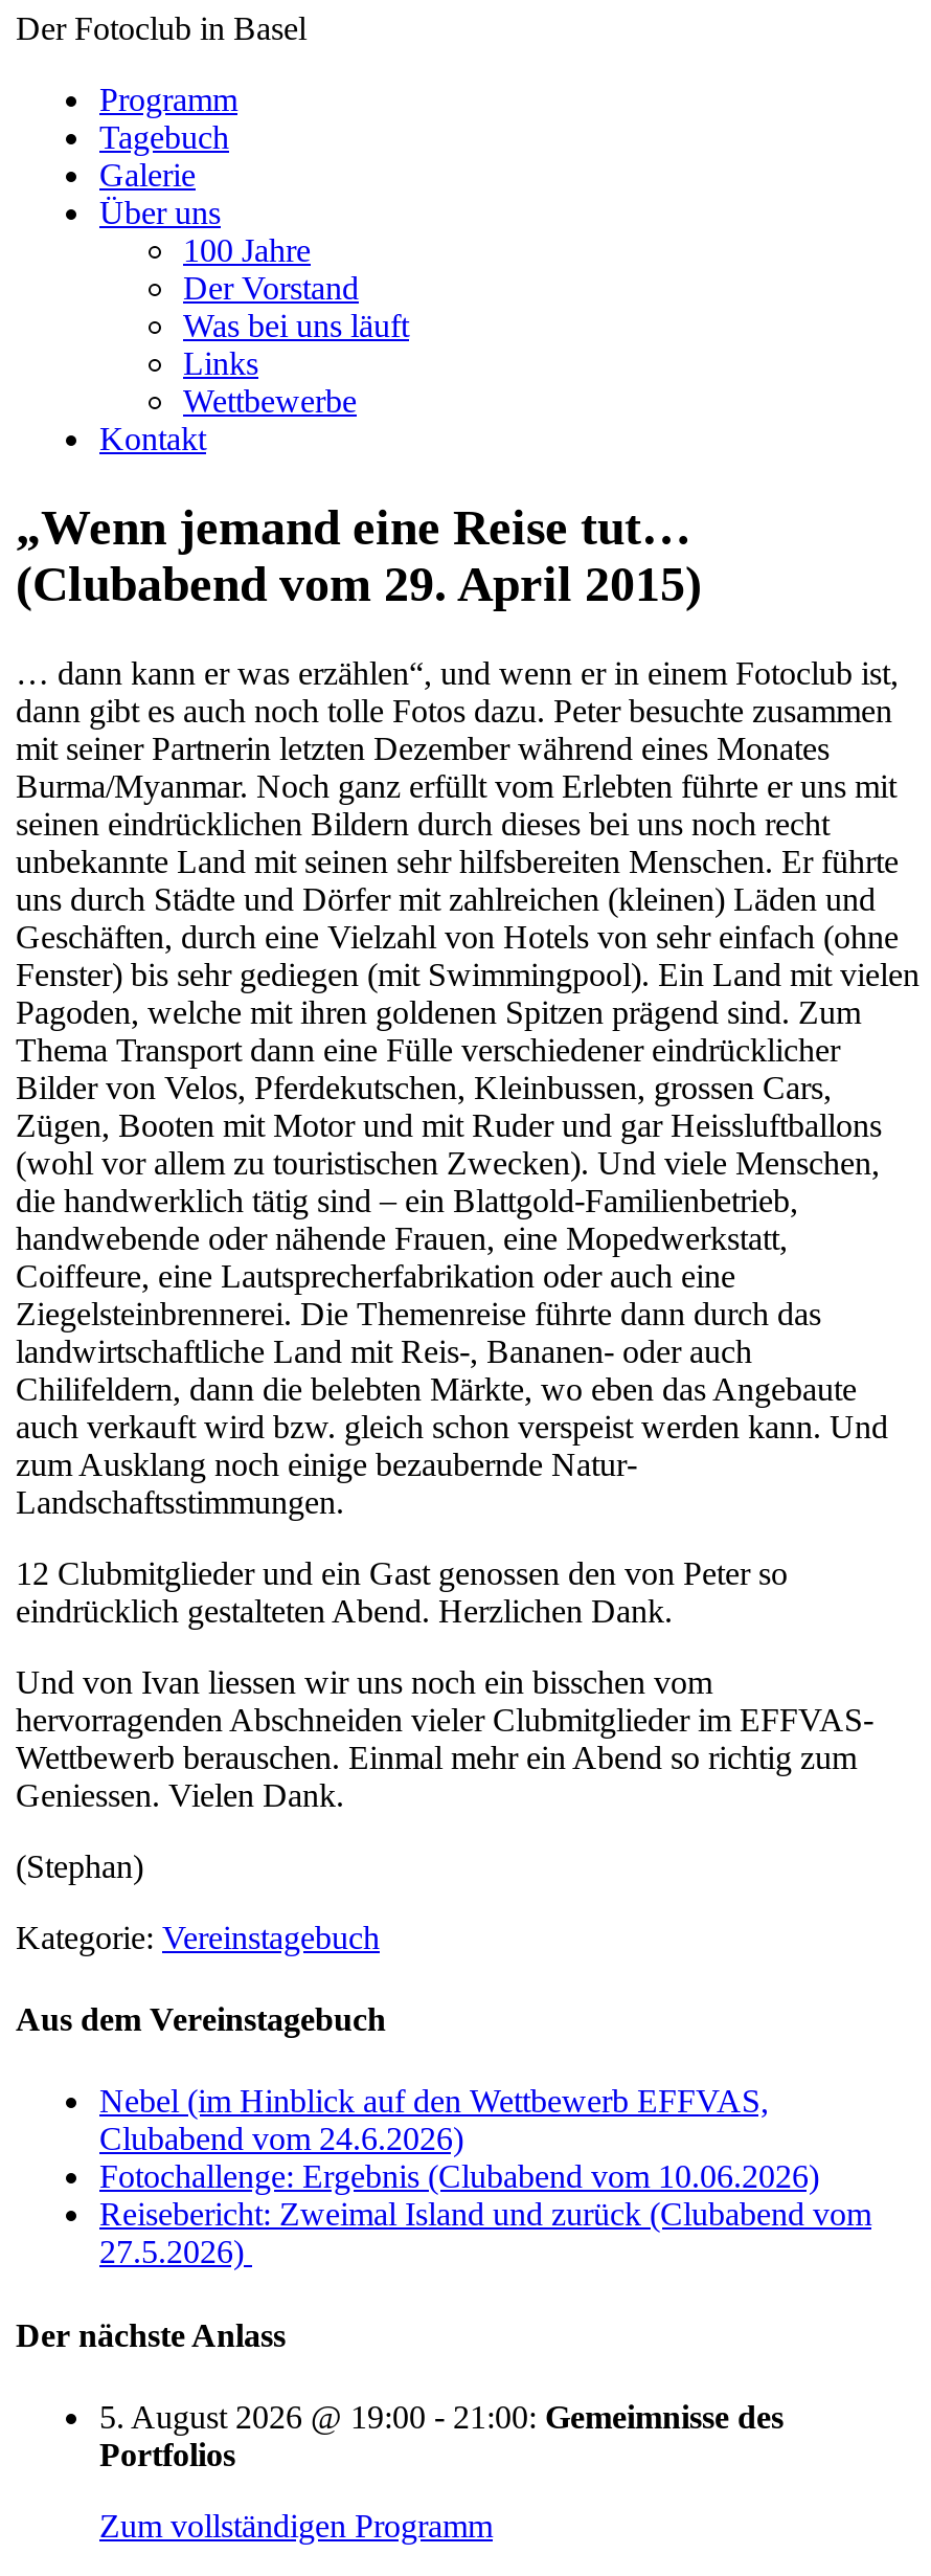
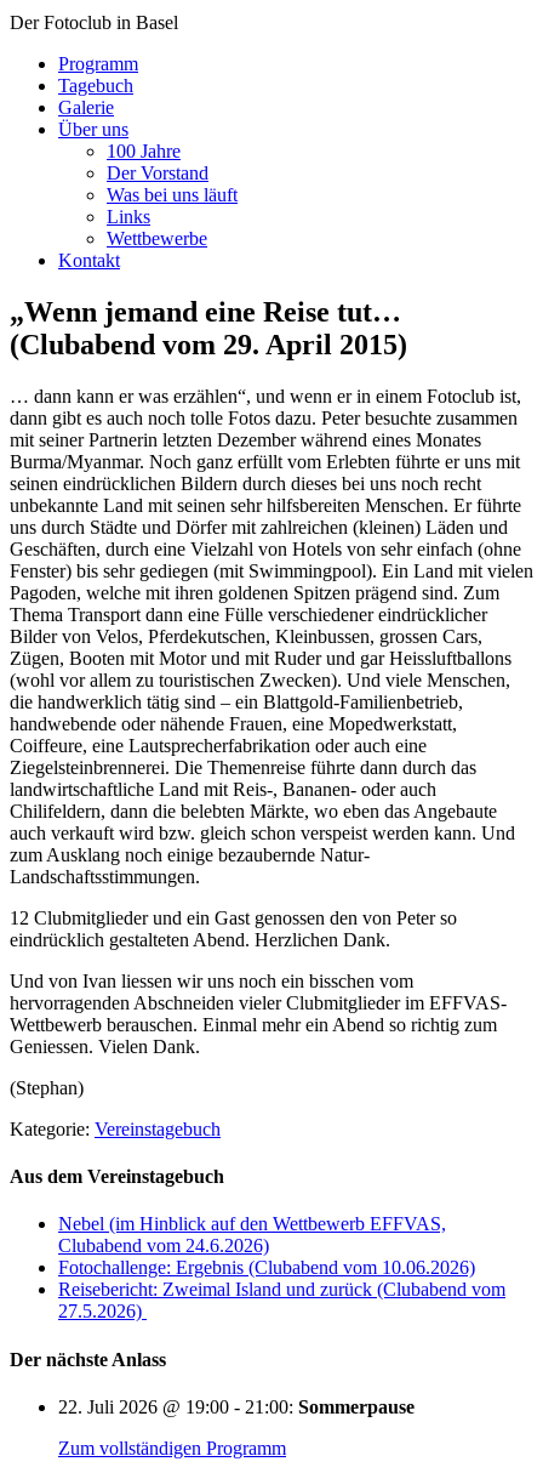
- 5. August 2026 @ 19:00 - 21:00: Gemeimnisse des
- Portfolios
+ 22. Juli 2026 @ 19:00 - 21:00: Sommerpause
